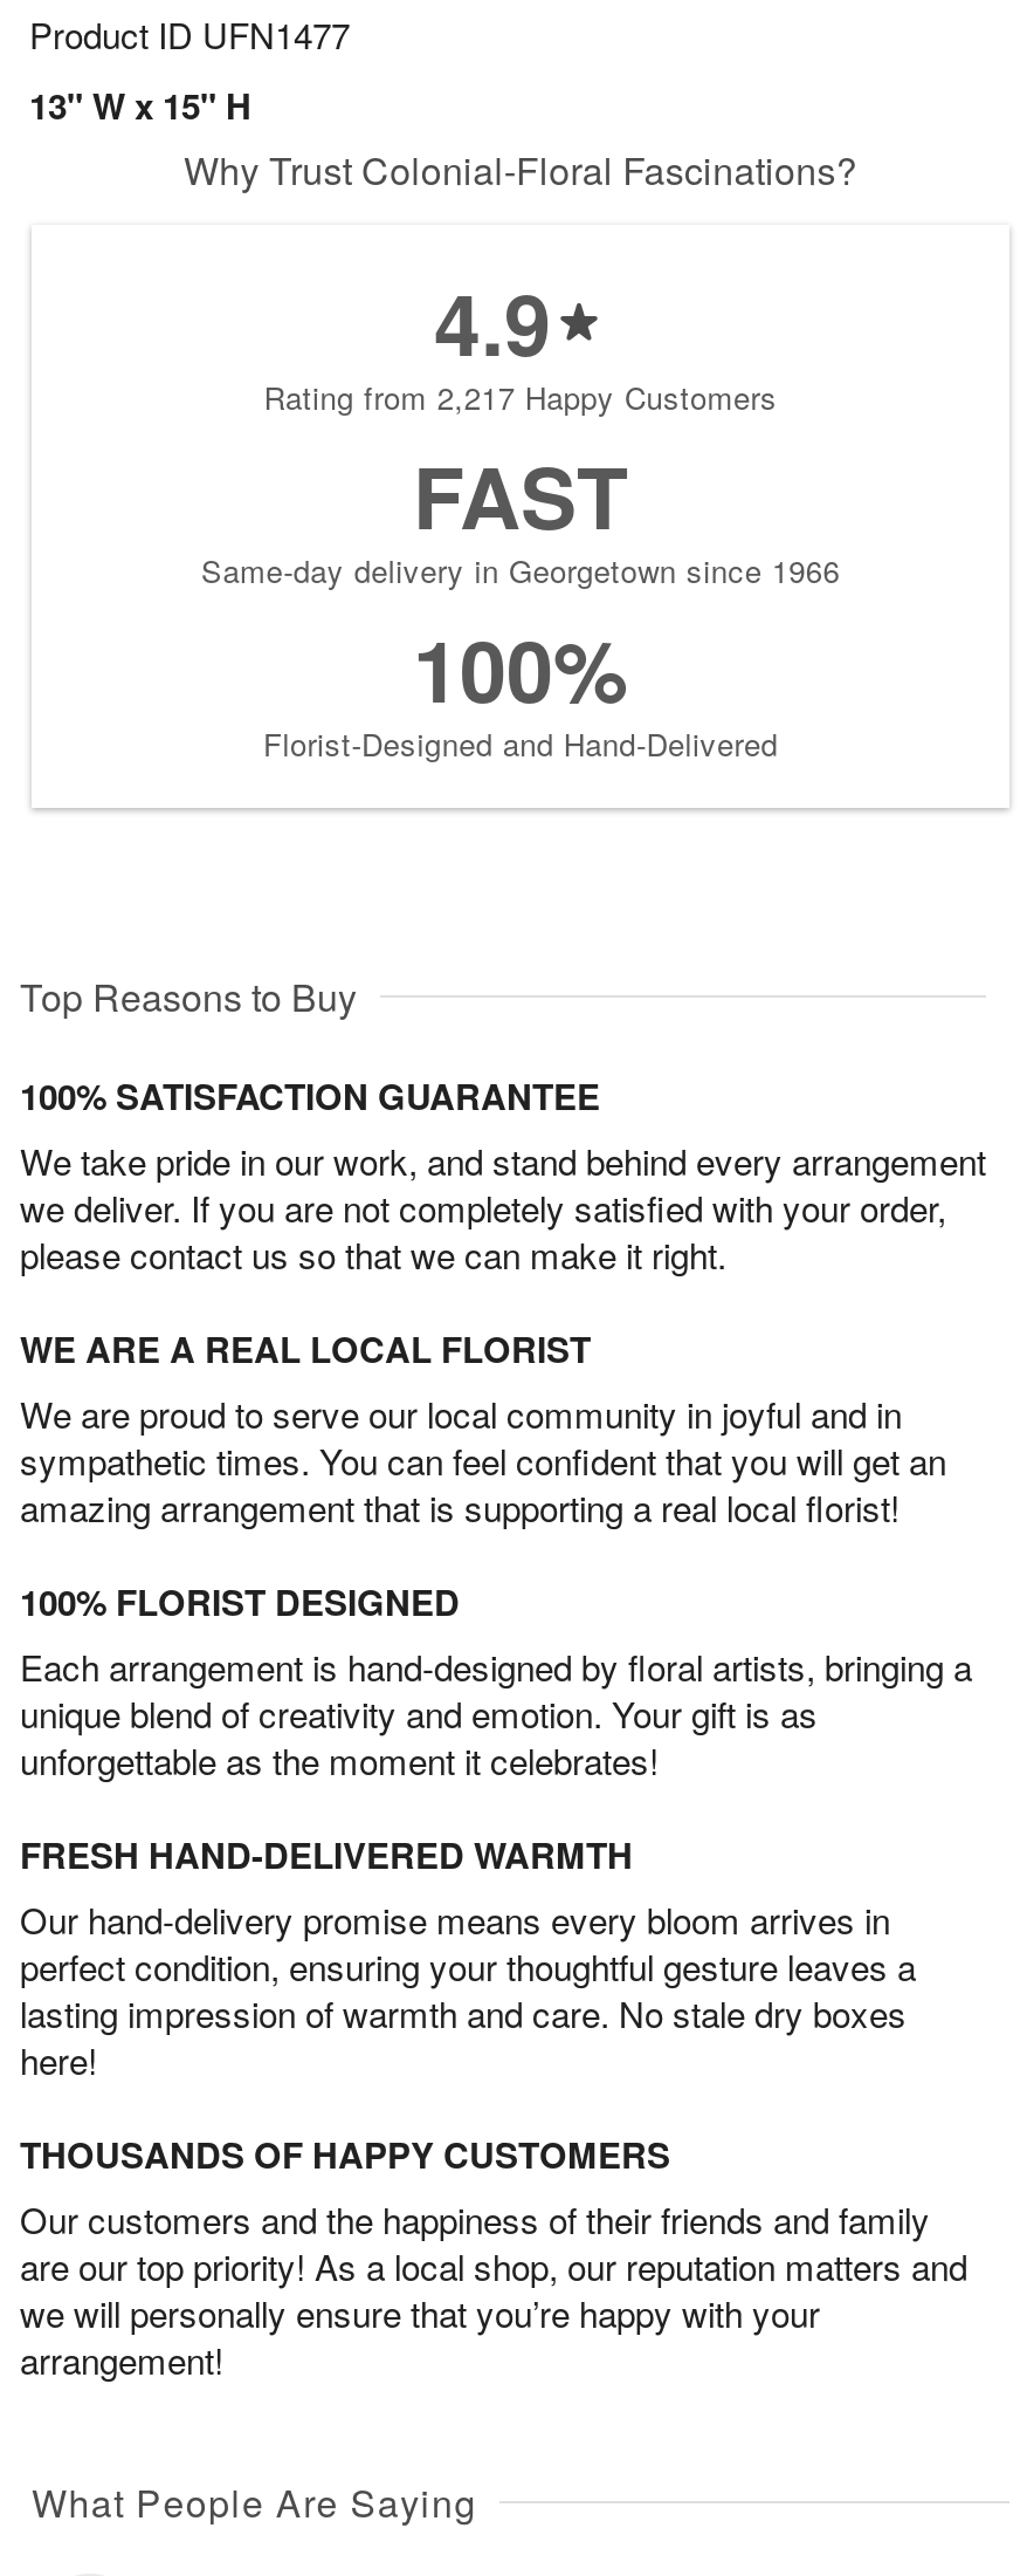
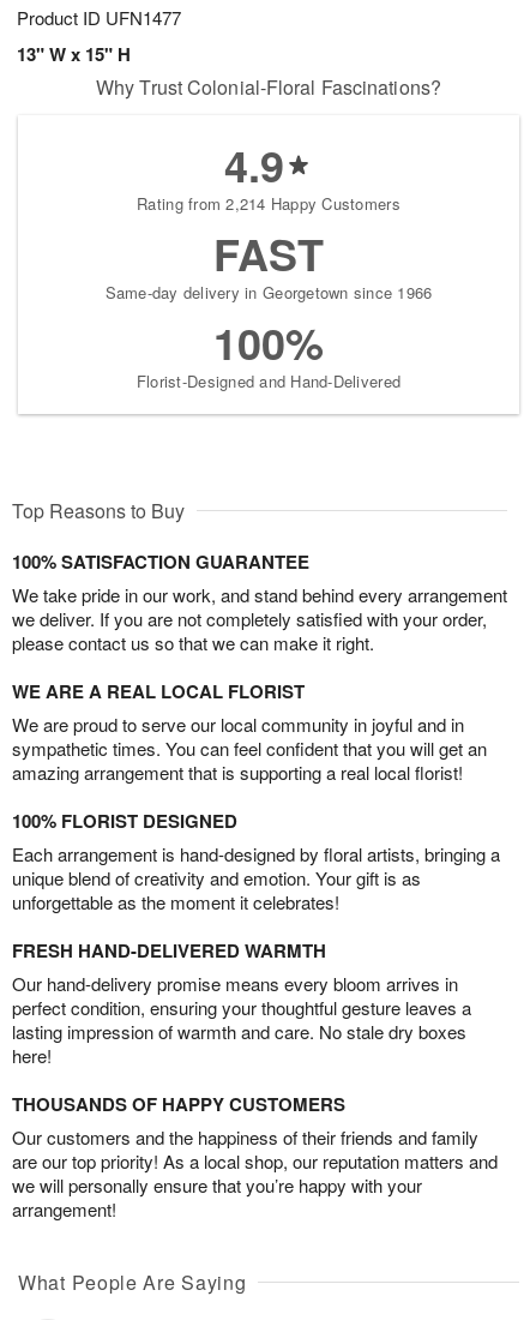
- Rating from 2,217 Happy Customers
+ Rating from 2,214 Happy Customers
